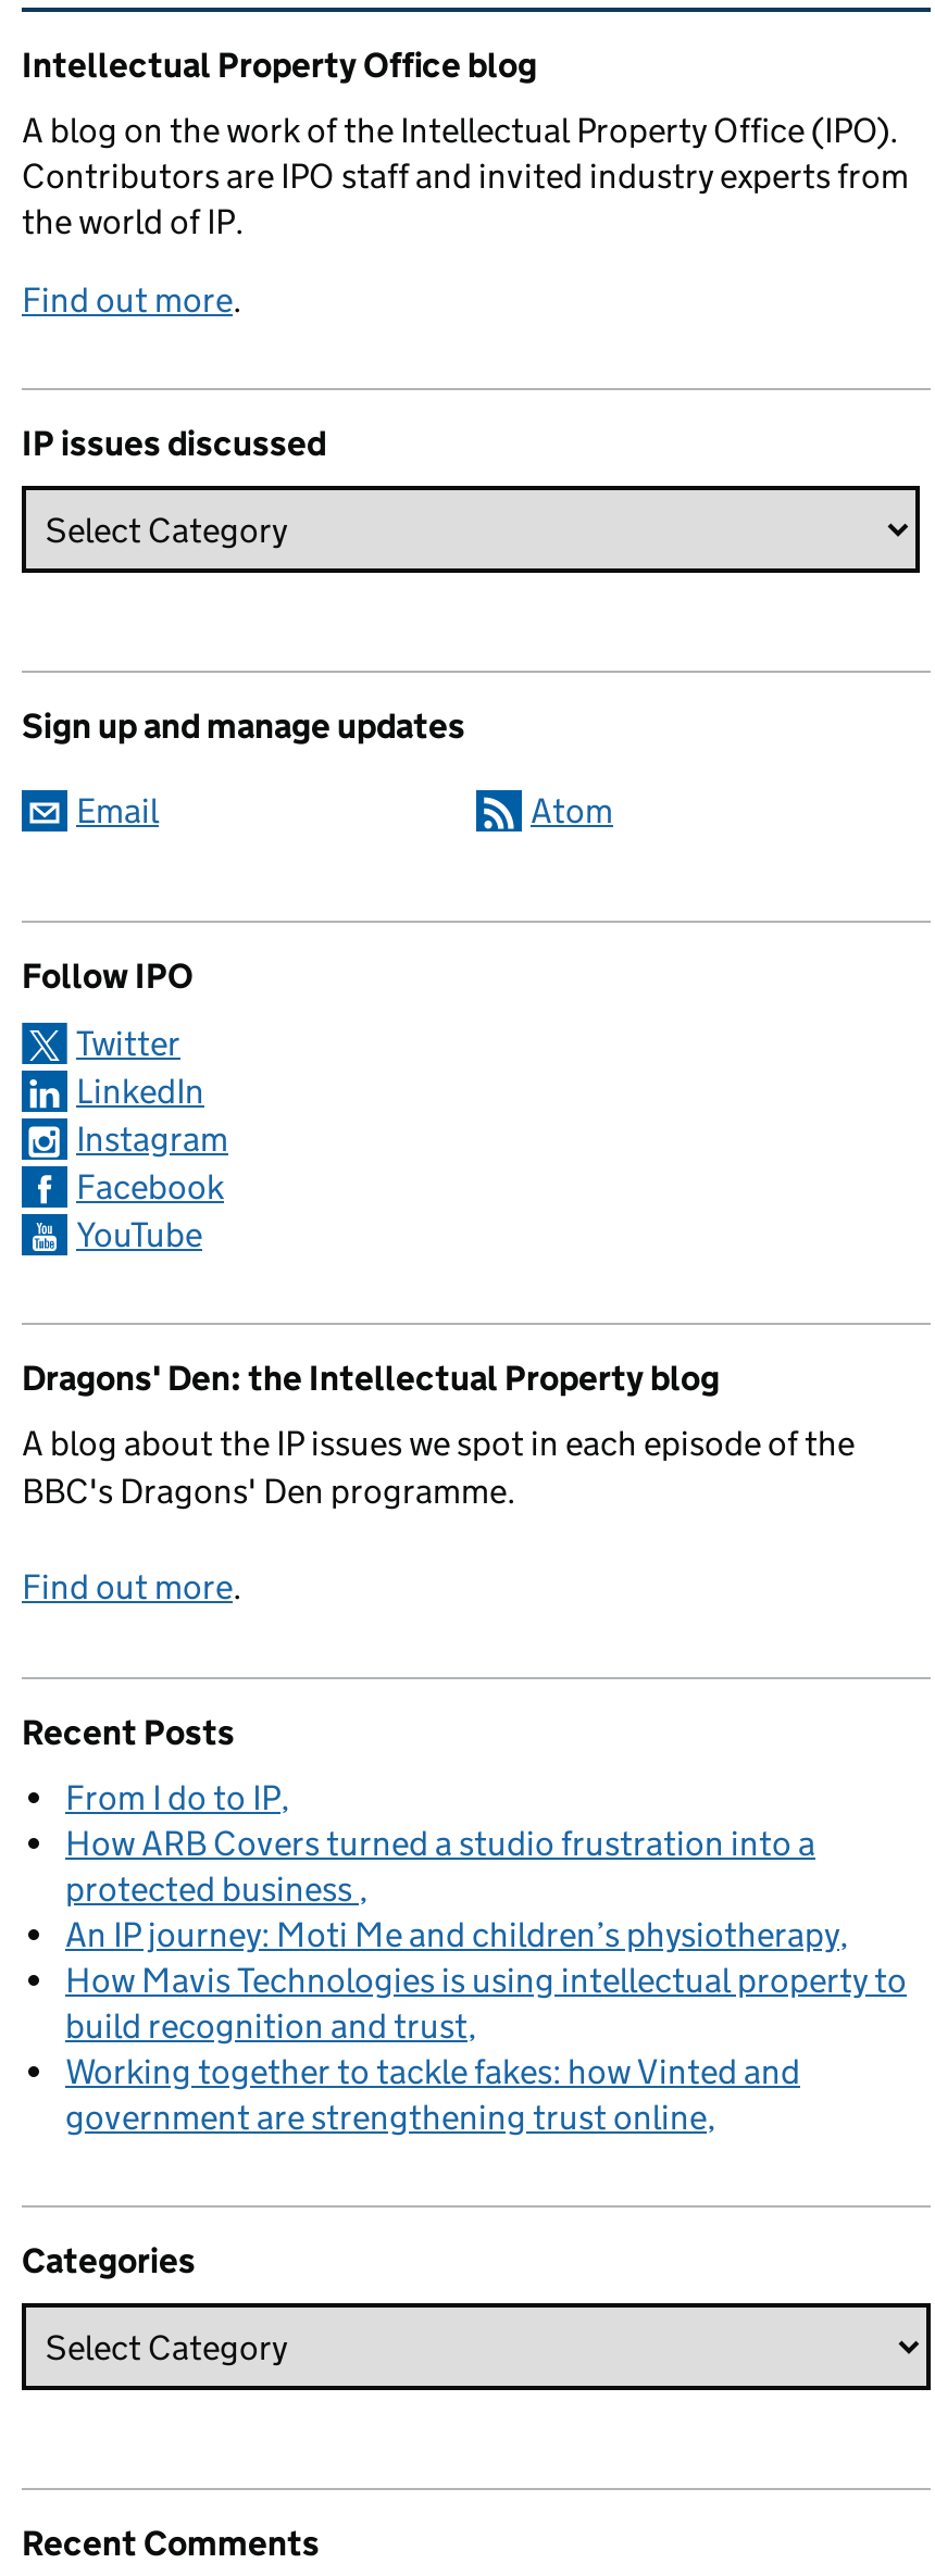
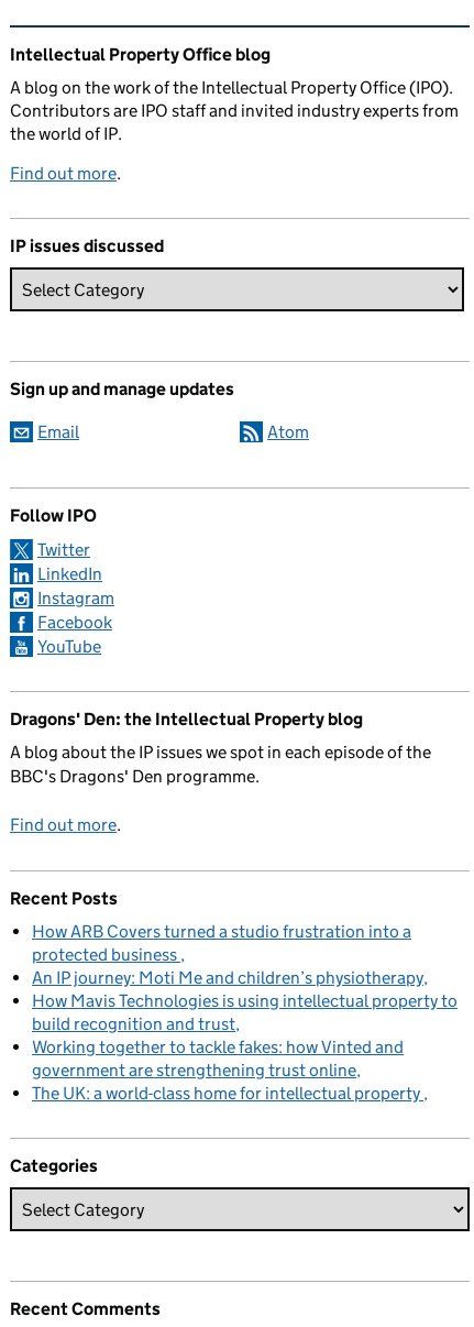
- From I do to IP

moved up: How ARB Covers turned a studio frustration into a | protected business | An IP journey: Moti Me and children’s physiotherapy | How Mavis Technologies is using intellectual property to | build recognition and trust | Working together to tackle fakes: how Vinted and | government are strengthening trust online

+ The UK: a world-class home for intellectual property
